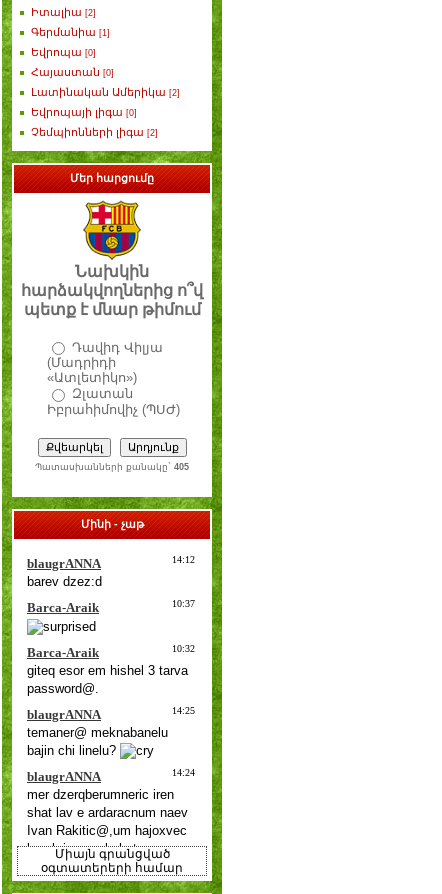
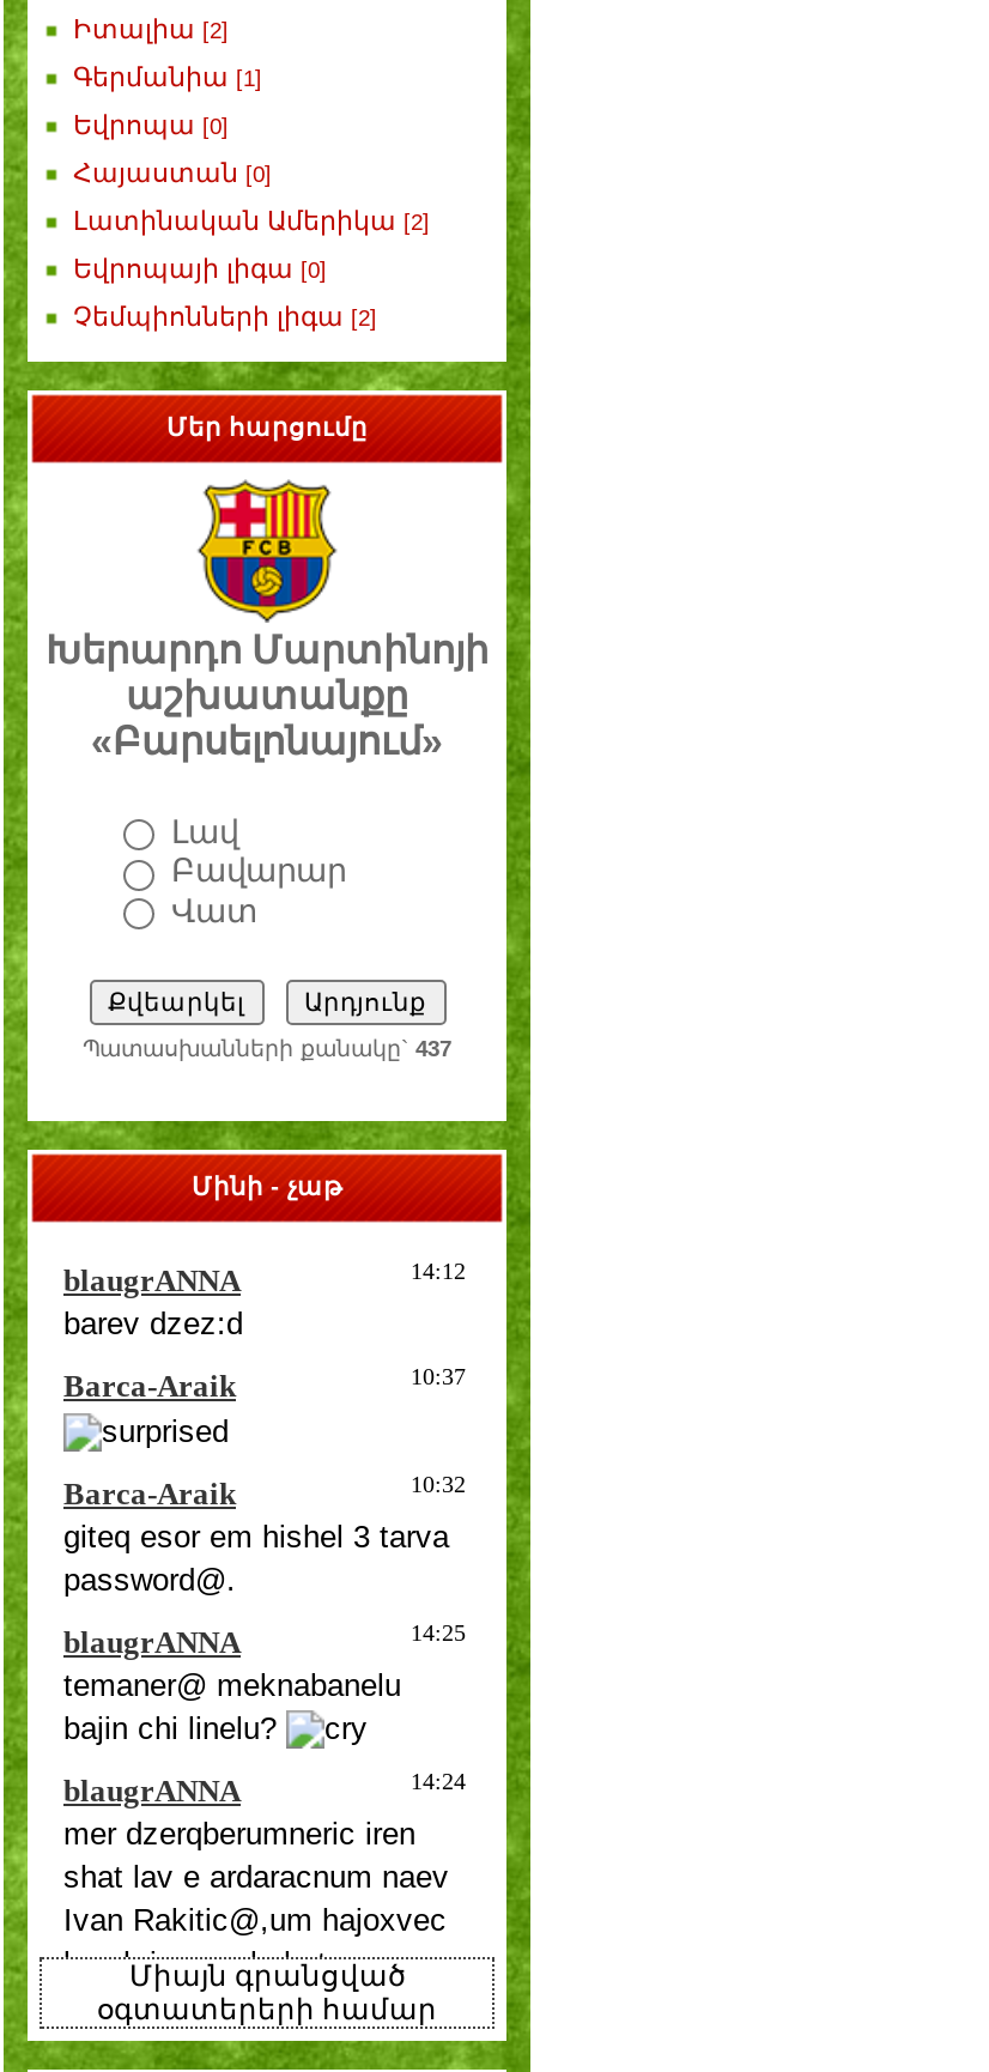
- Նախկին
- հարձակվողներից ո՞վ
- պետք է մնար թիմում
+ Խերարդո Մարտինոյի
+ աշխատանքը
+ «Բարսելոնայում»

- Դավիդ Վիլյա
- (Մադրիդի
- «Ատլետիկո»)
- Զլատան
- Իբրահիմովիչ (ՊՍԺ)
+ Լավ
+ Բավարար
+ Վատ

- Պատասխանների քանակը` 405
+ Պատասխանների քանակը` 437
